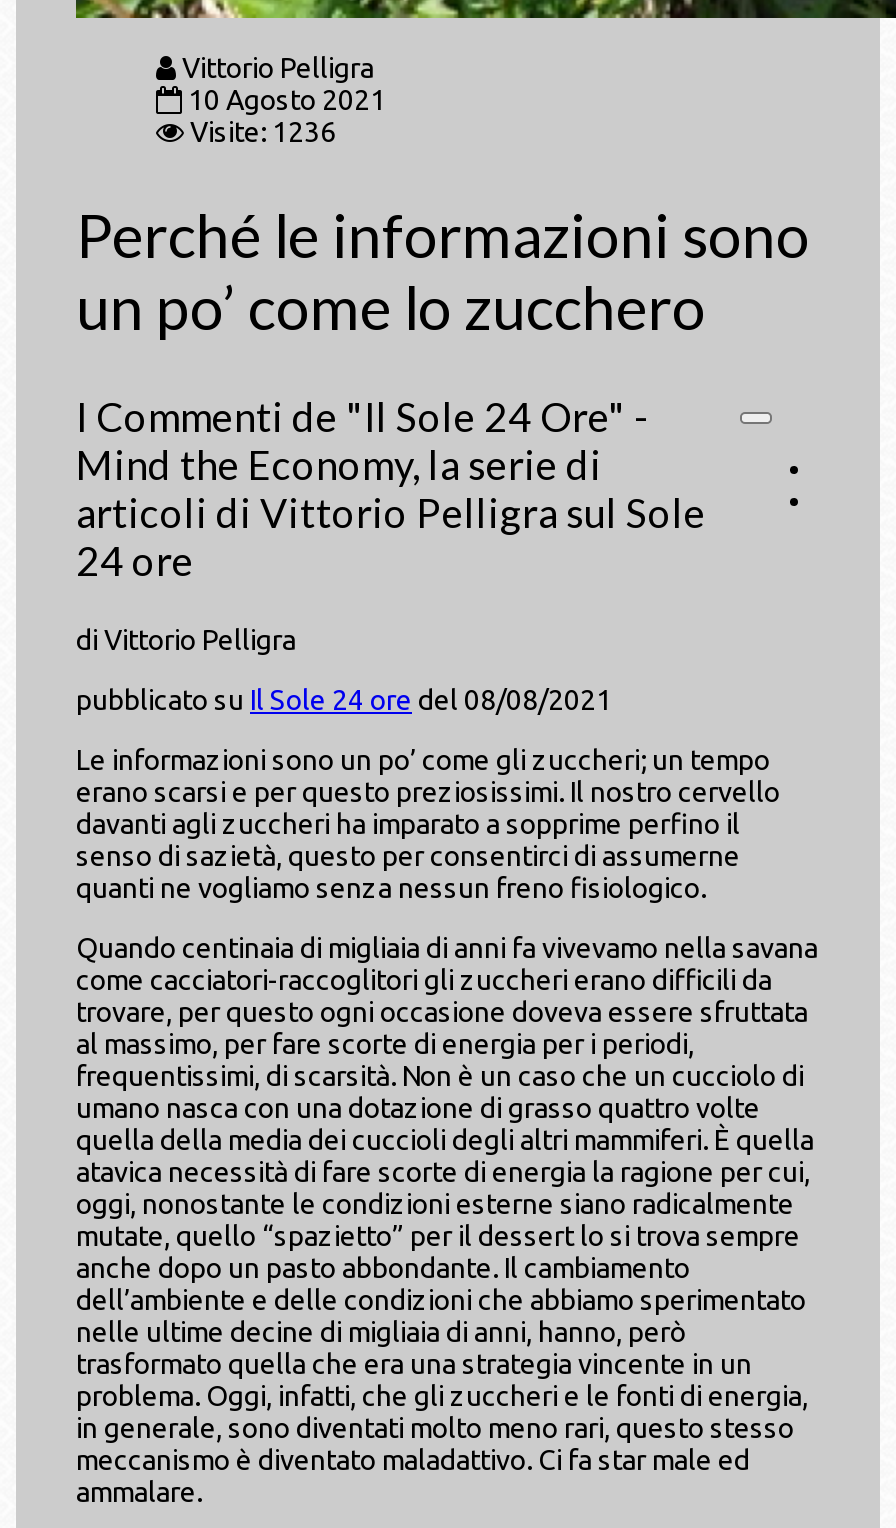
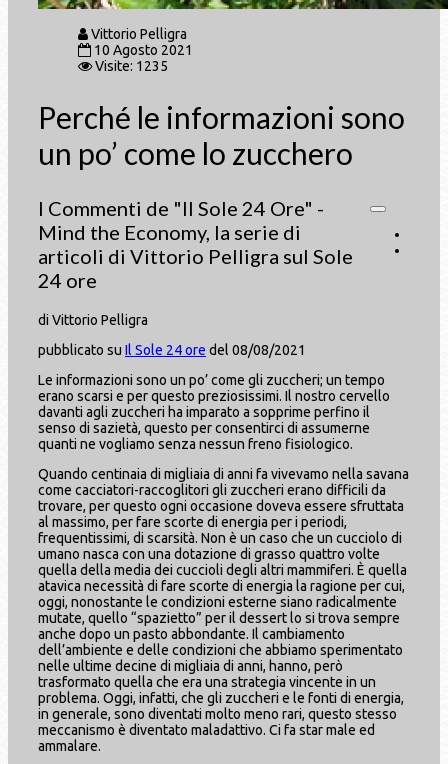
- Visite: 1236
+ Visite: 1235
